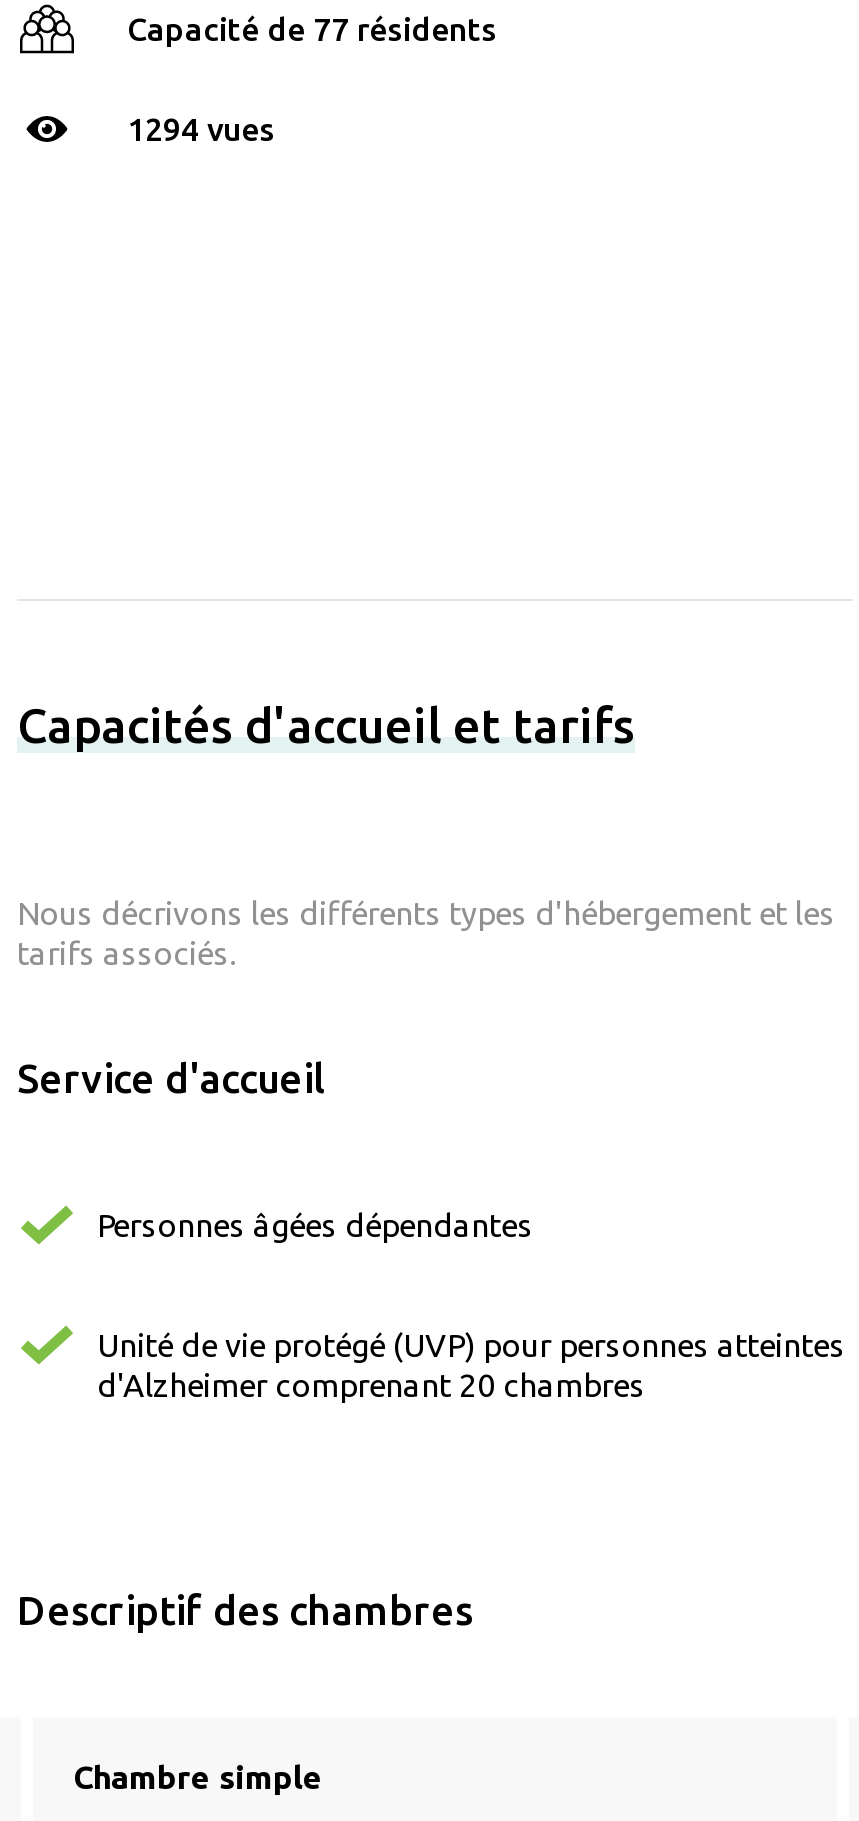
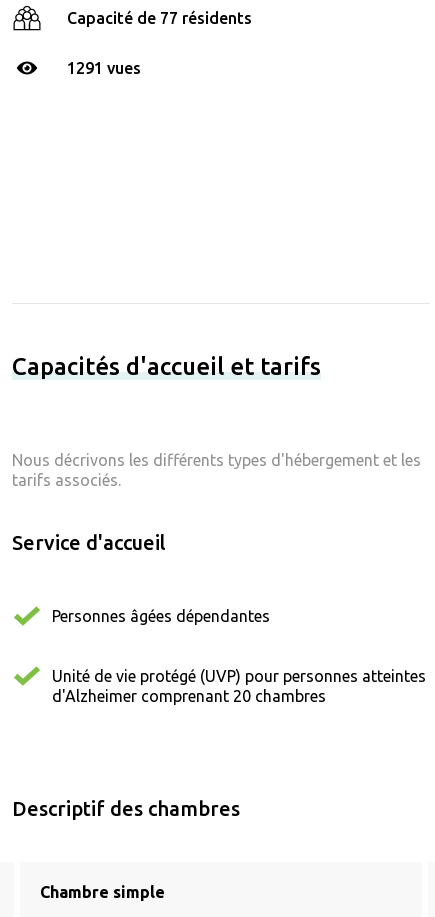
- 1294 vues
+ 1291 vues
